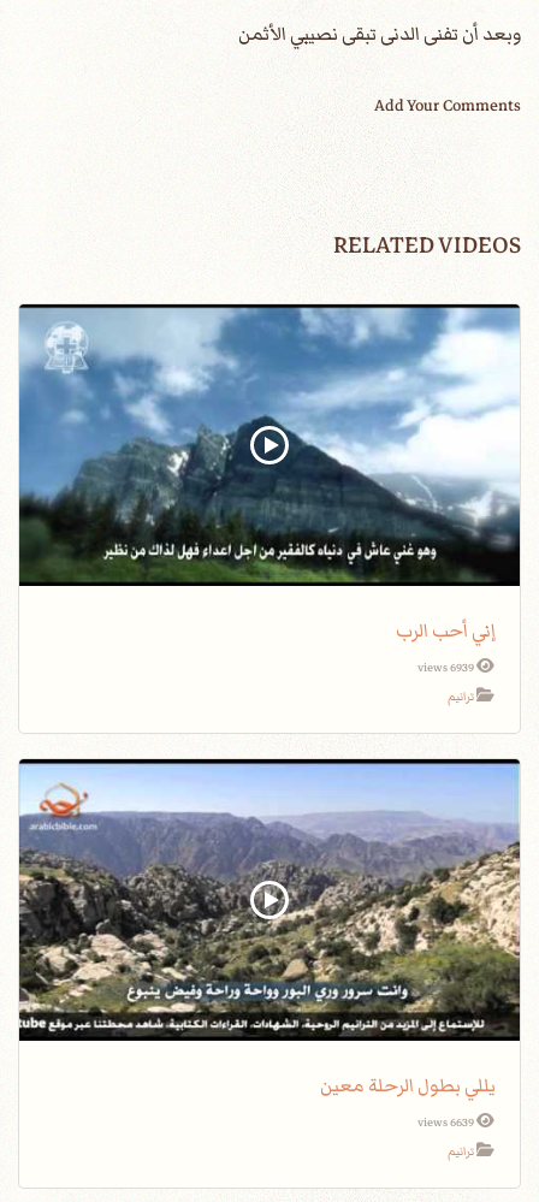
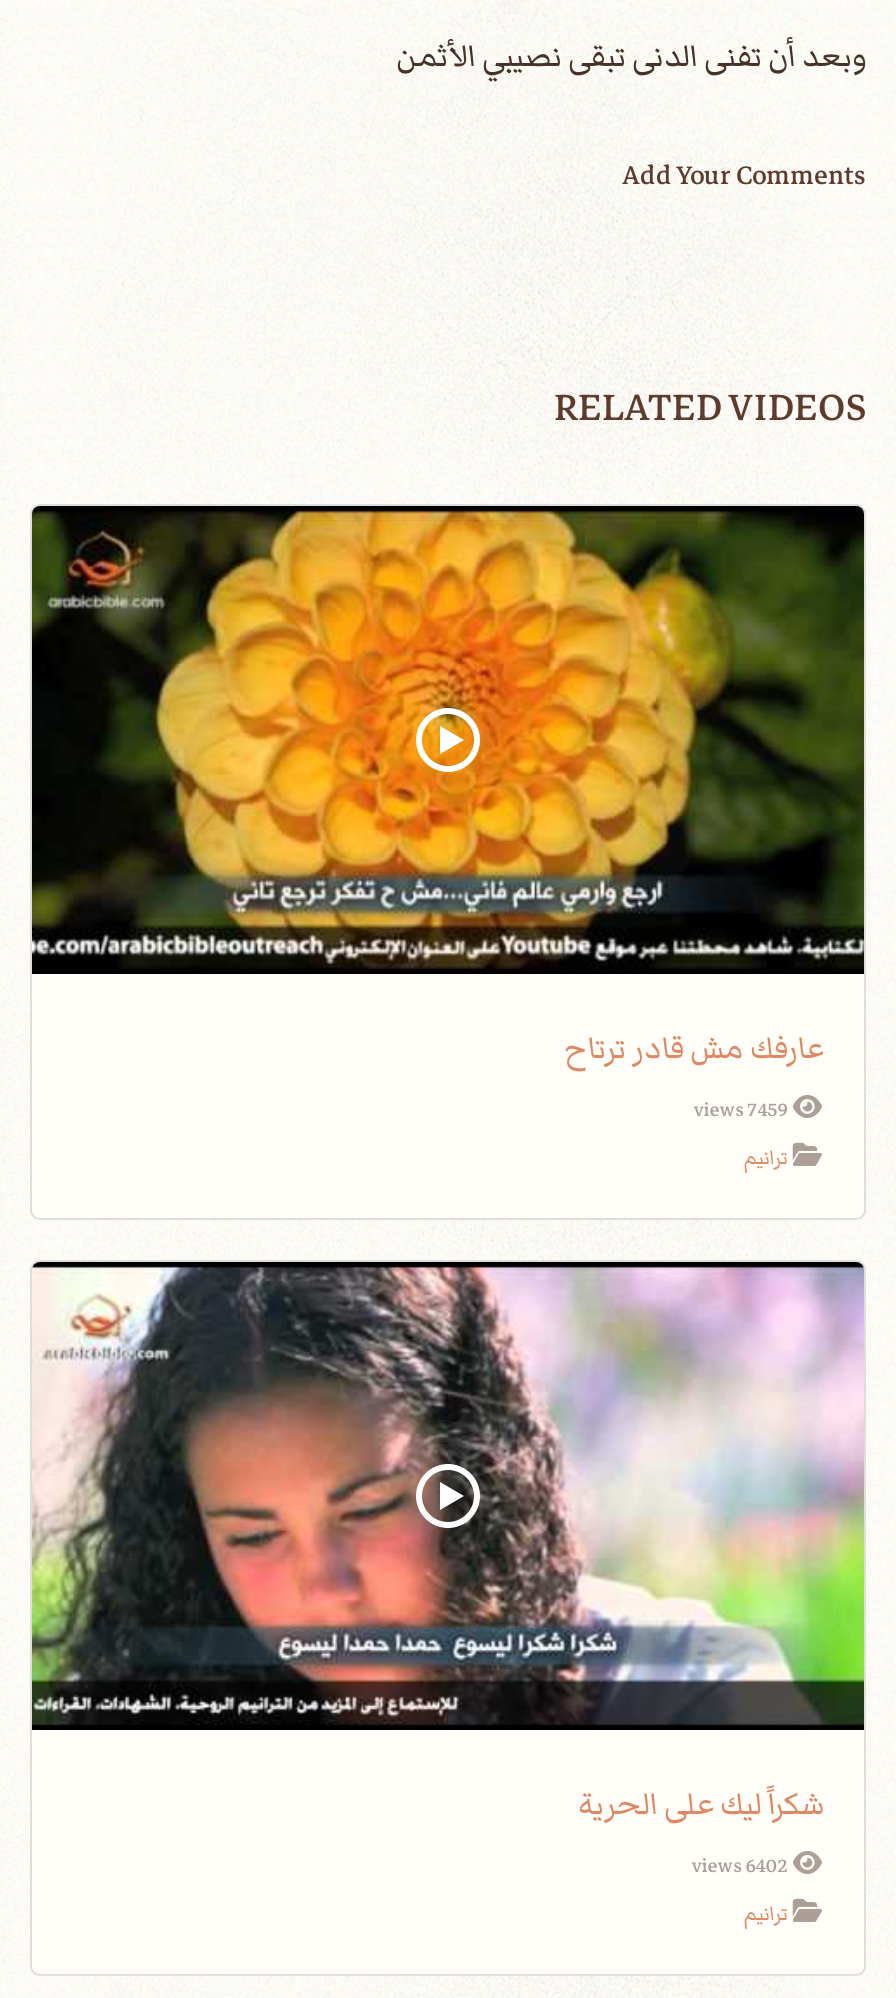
- [image]
- إني أحب الرب
+ [image]
+ عارفك مش قادر ترتاح

- [image]
- يللي بطول الرحلة معين
+ [image]
+ شكراً ليك على الحرية
